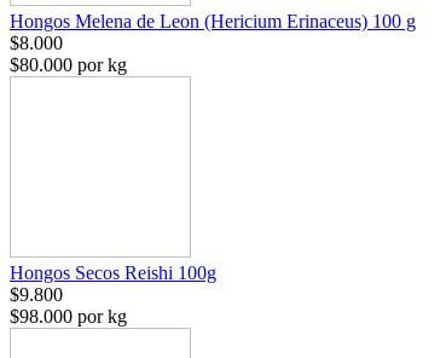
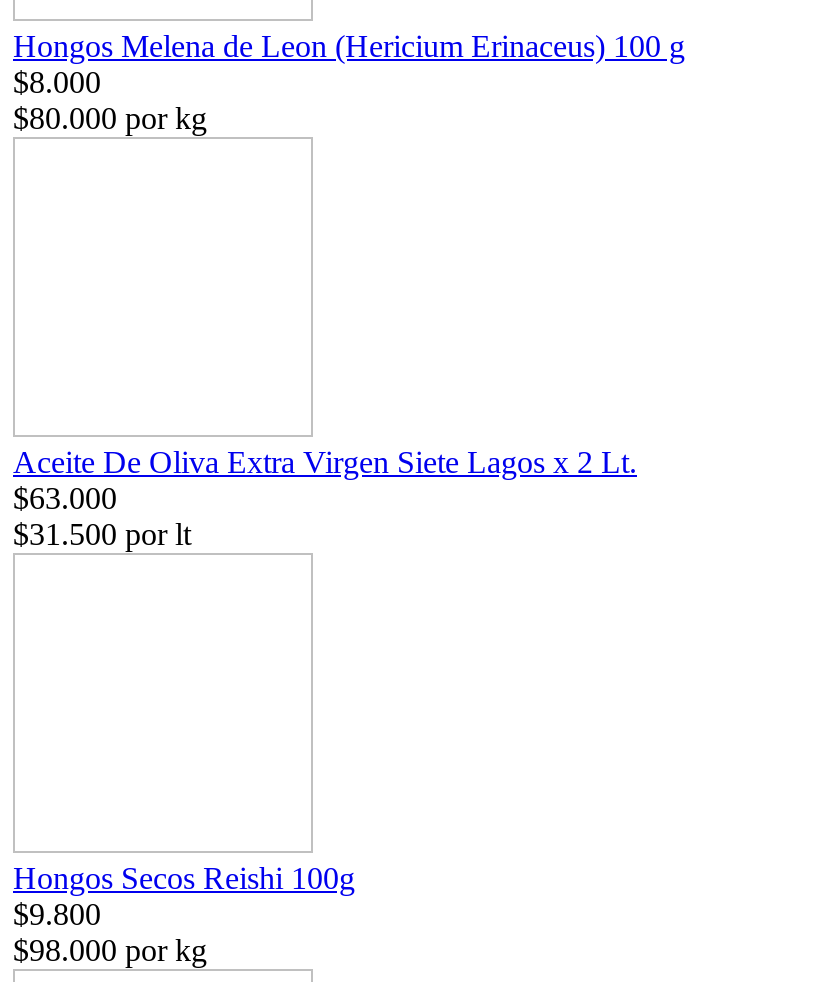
+ Aceite De Oliva Extra Virgen Siete Lagos x 2 Lt.
+ $63.000
+ $31.500 por lt
